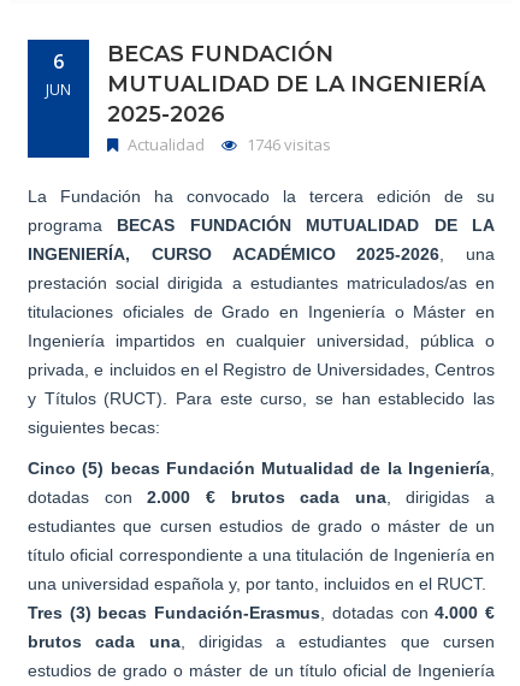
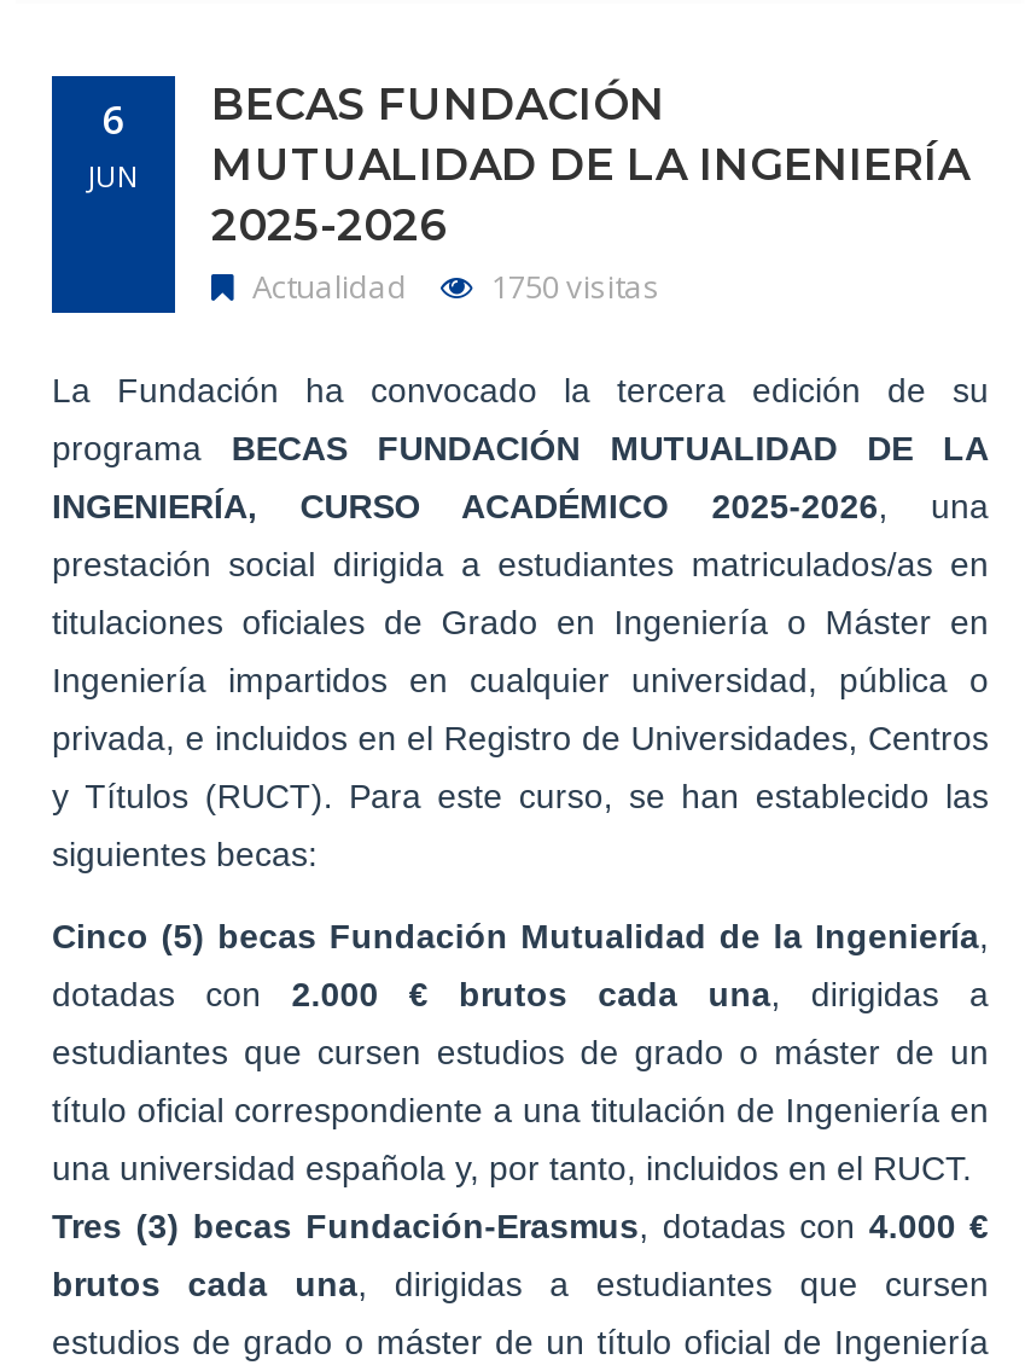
- Actualidad 1746 visitas
+ Actualidad 1750 visitas
